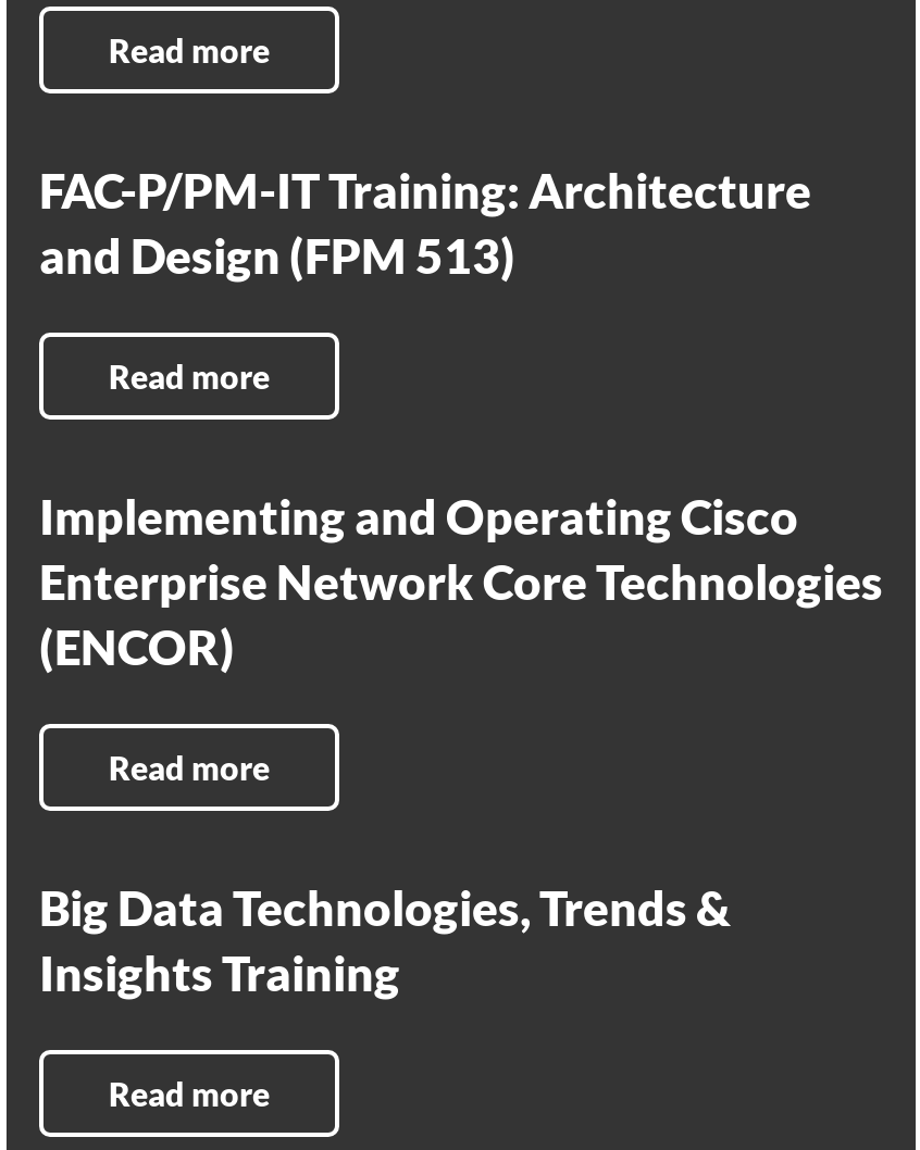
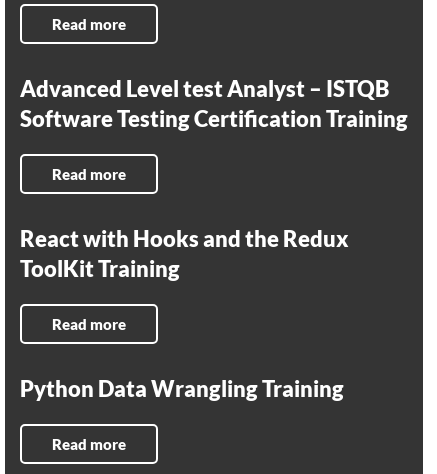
- FAC-P/PM-IT Training: Architecture
- and Design (FPM 513)
+ Advanced Level test Analyst – ISTQB
+ Software Testing Certification Training

- Implementing and Operating Cisco
- Enterprise Network Core Technologies
- (ENCOR)
+ React with Hooks and the Redux
+ ToolKit Training

- Big Data Technologies, Trends &
- Insights Training
+ Python Data Wrangling Training
